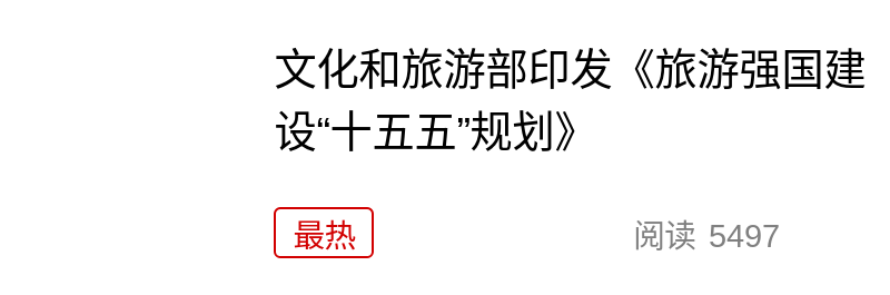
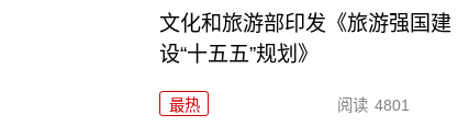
- 阅读 5497
+ 阅读 4801
